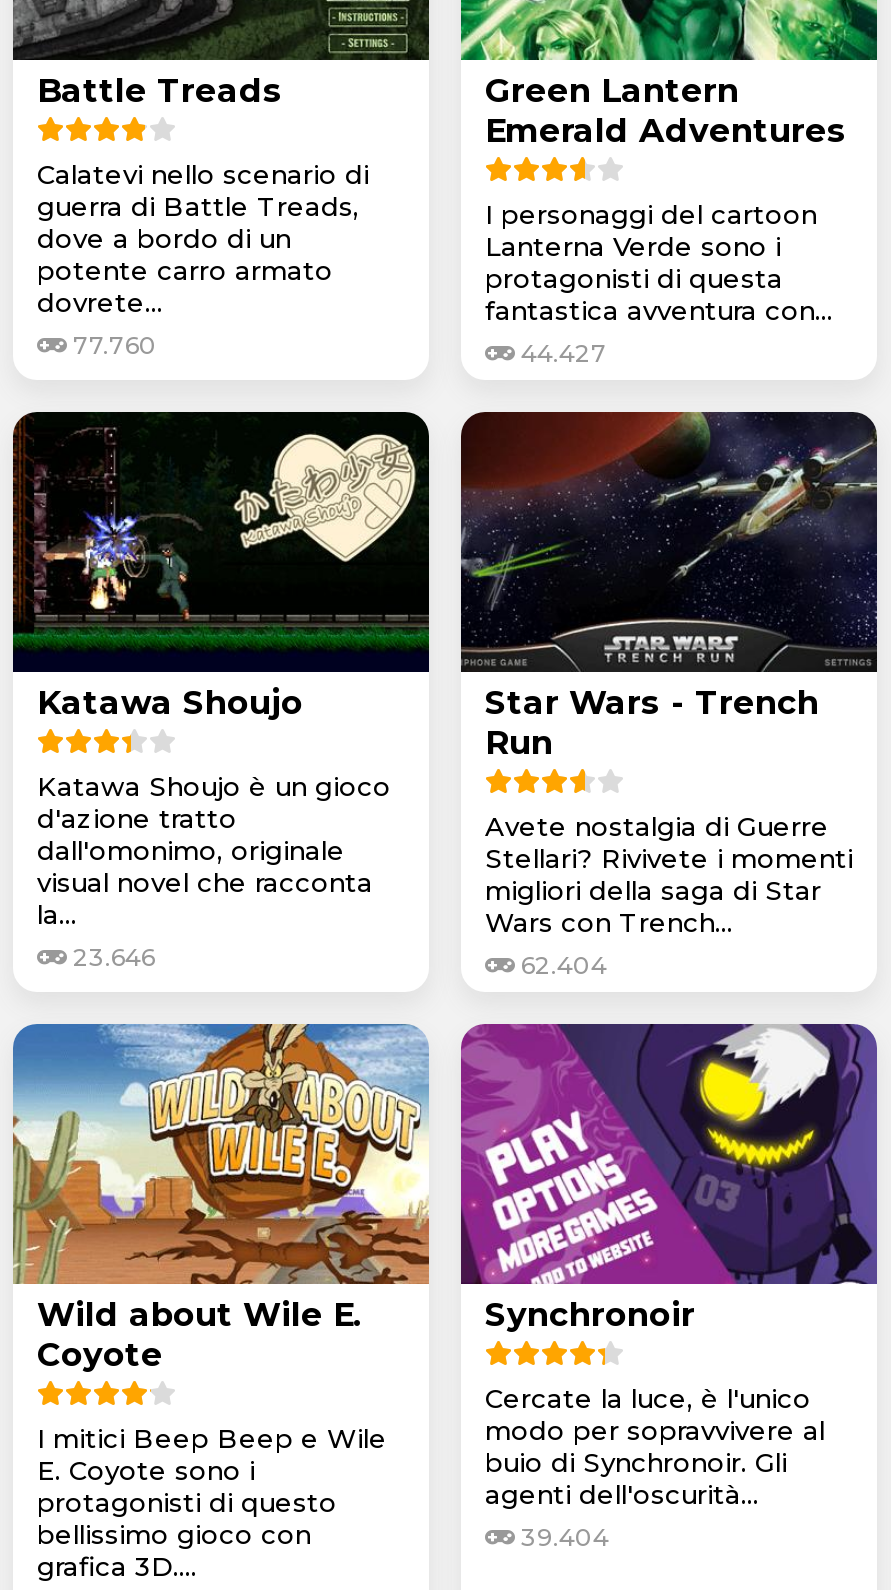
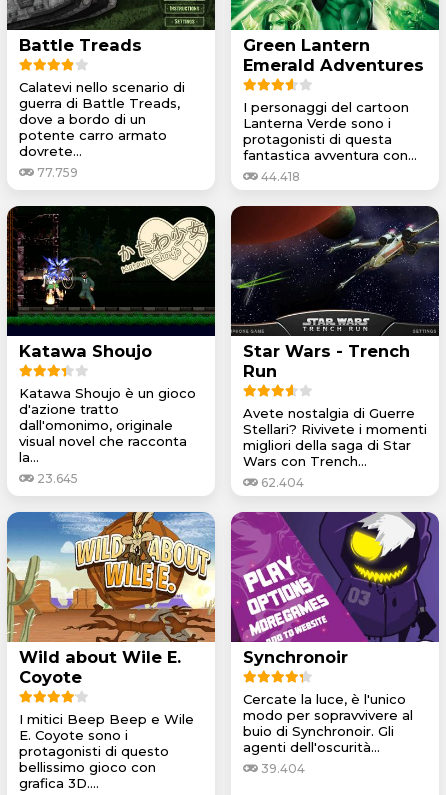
- 77.760
+ 77.759

- 44.427
+ 44.418

- 23.646
+ 23.645
